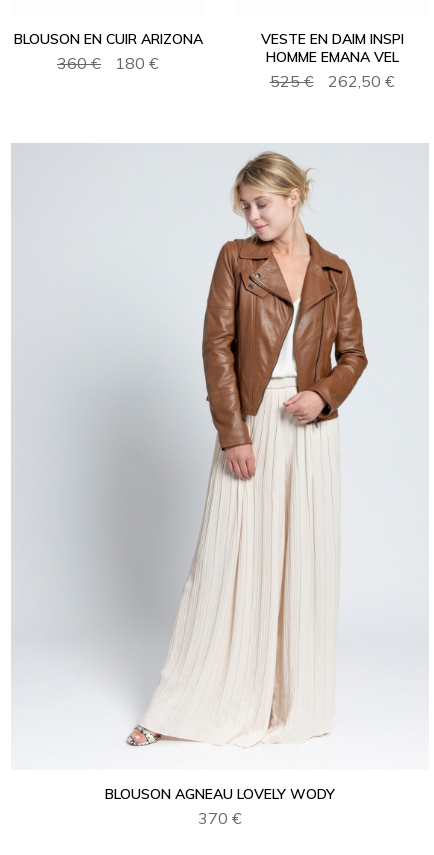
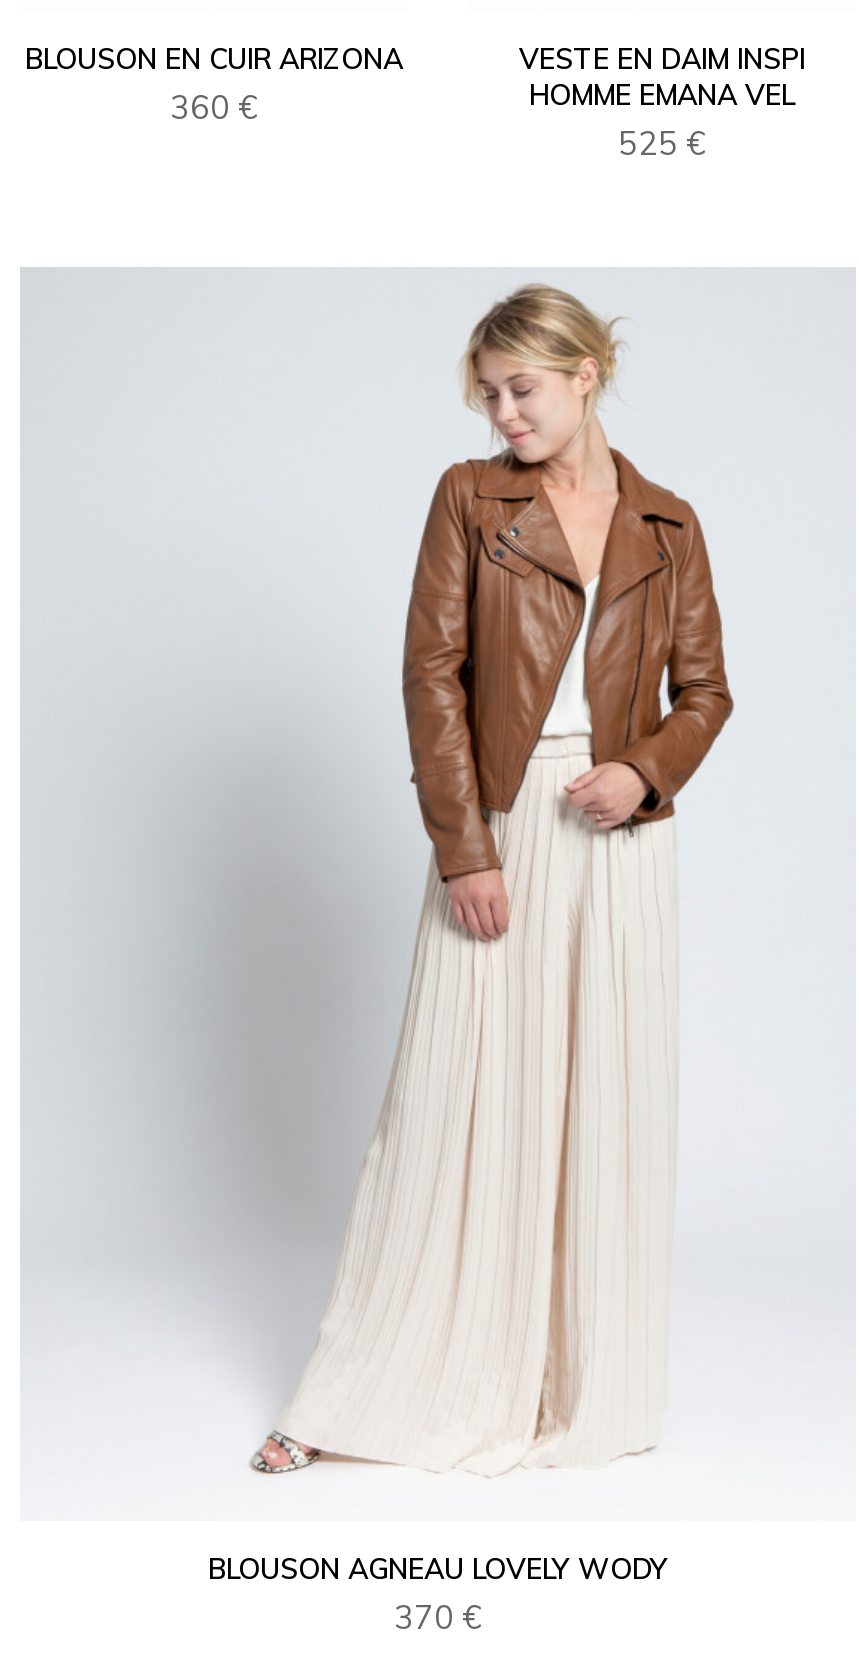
- 180 €

- 262,50 €
